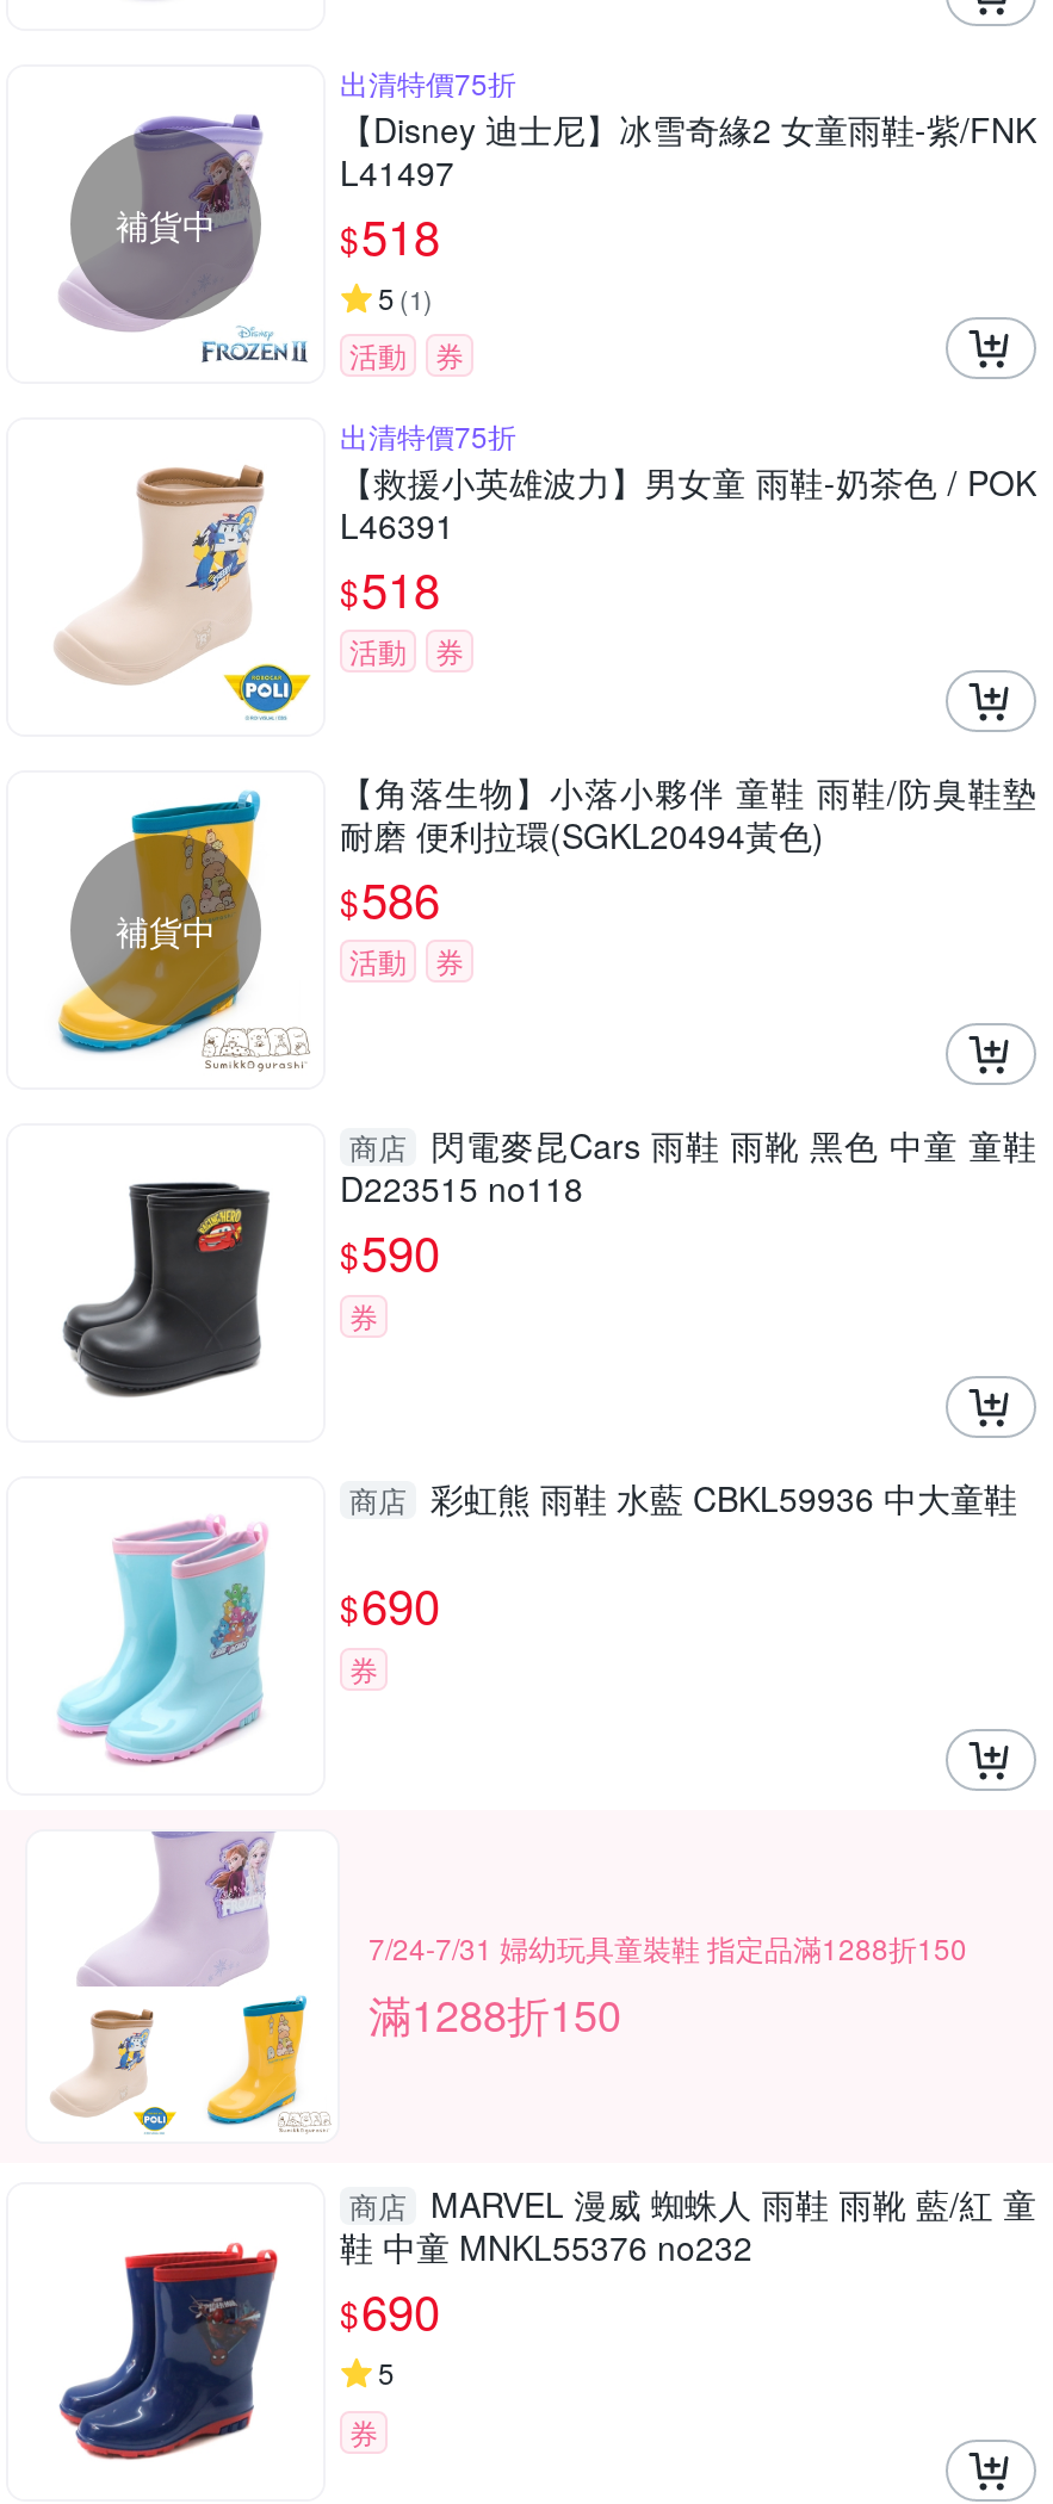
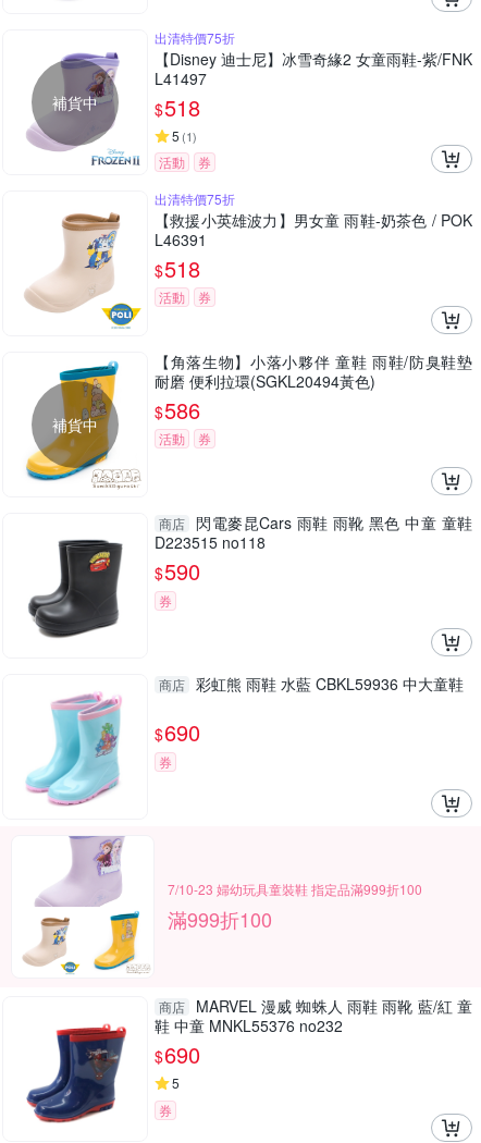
- 7/24-7/31 婦幼玩具童裝鞋 指定品滿1288折150
+ 7/10-23 婦幼玩具童裝鞋 指定品滿999折100

- 滿1288折150
+ 滿999折100
